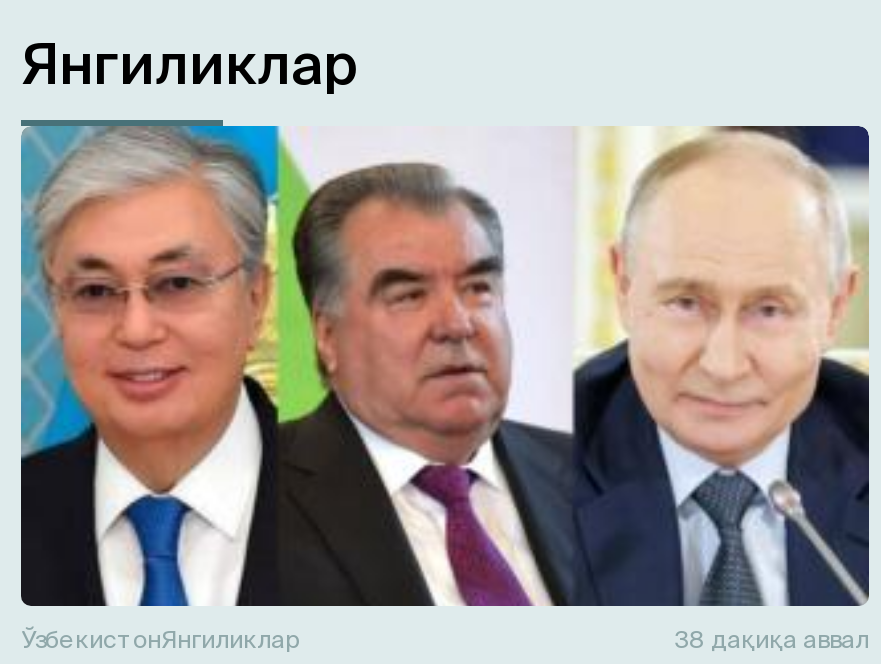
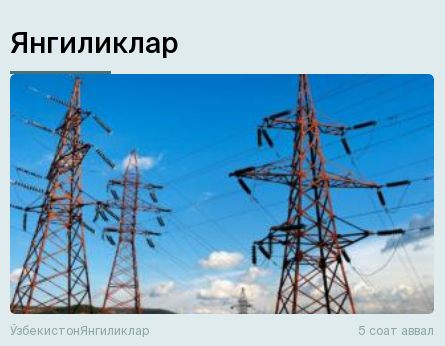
- [image]
- 38 дақиқа аввал
+ [image]
+ 5 соат аввал
